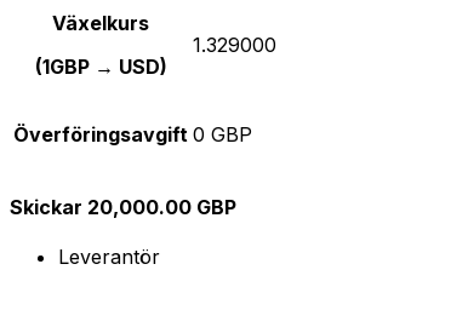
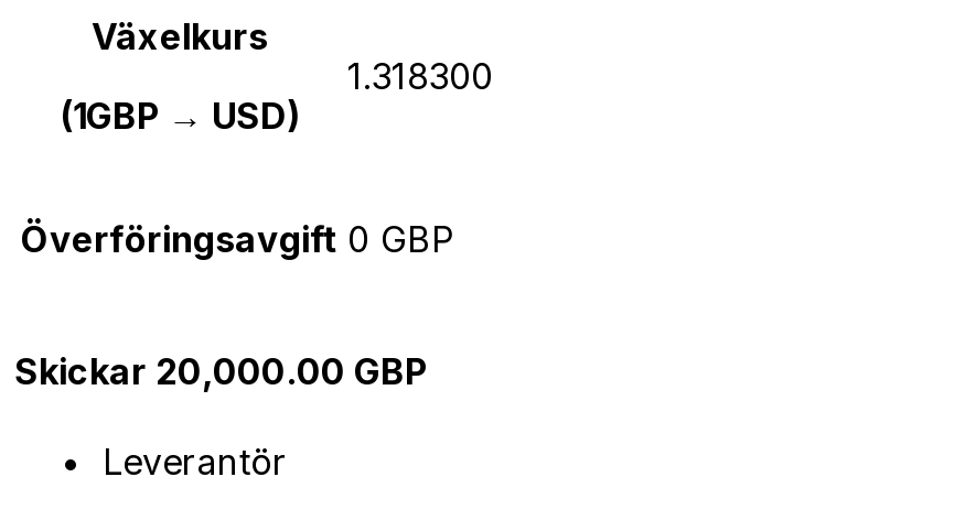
- 1.329000
+ 1.318300
